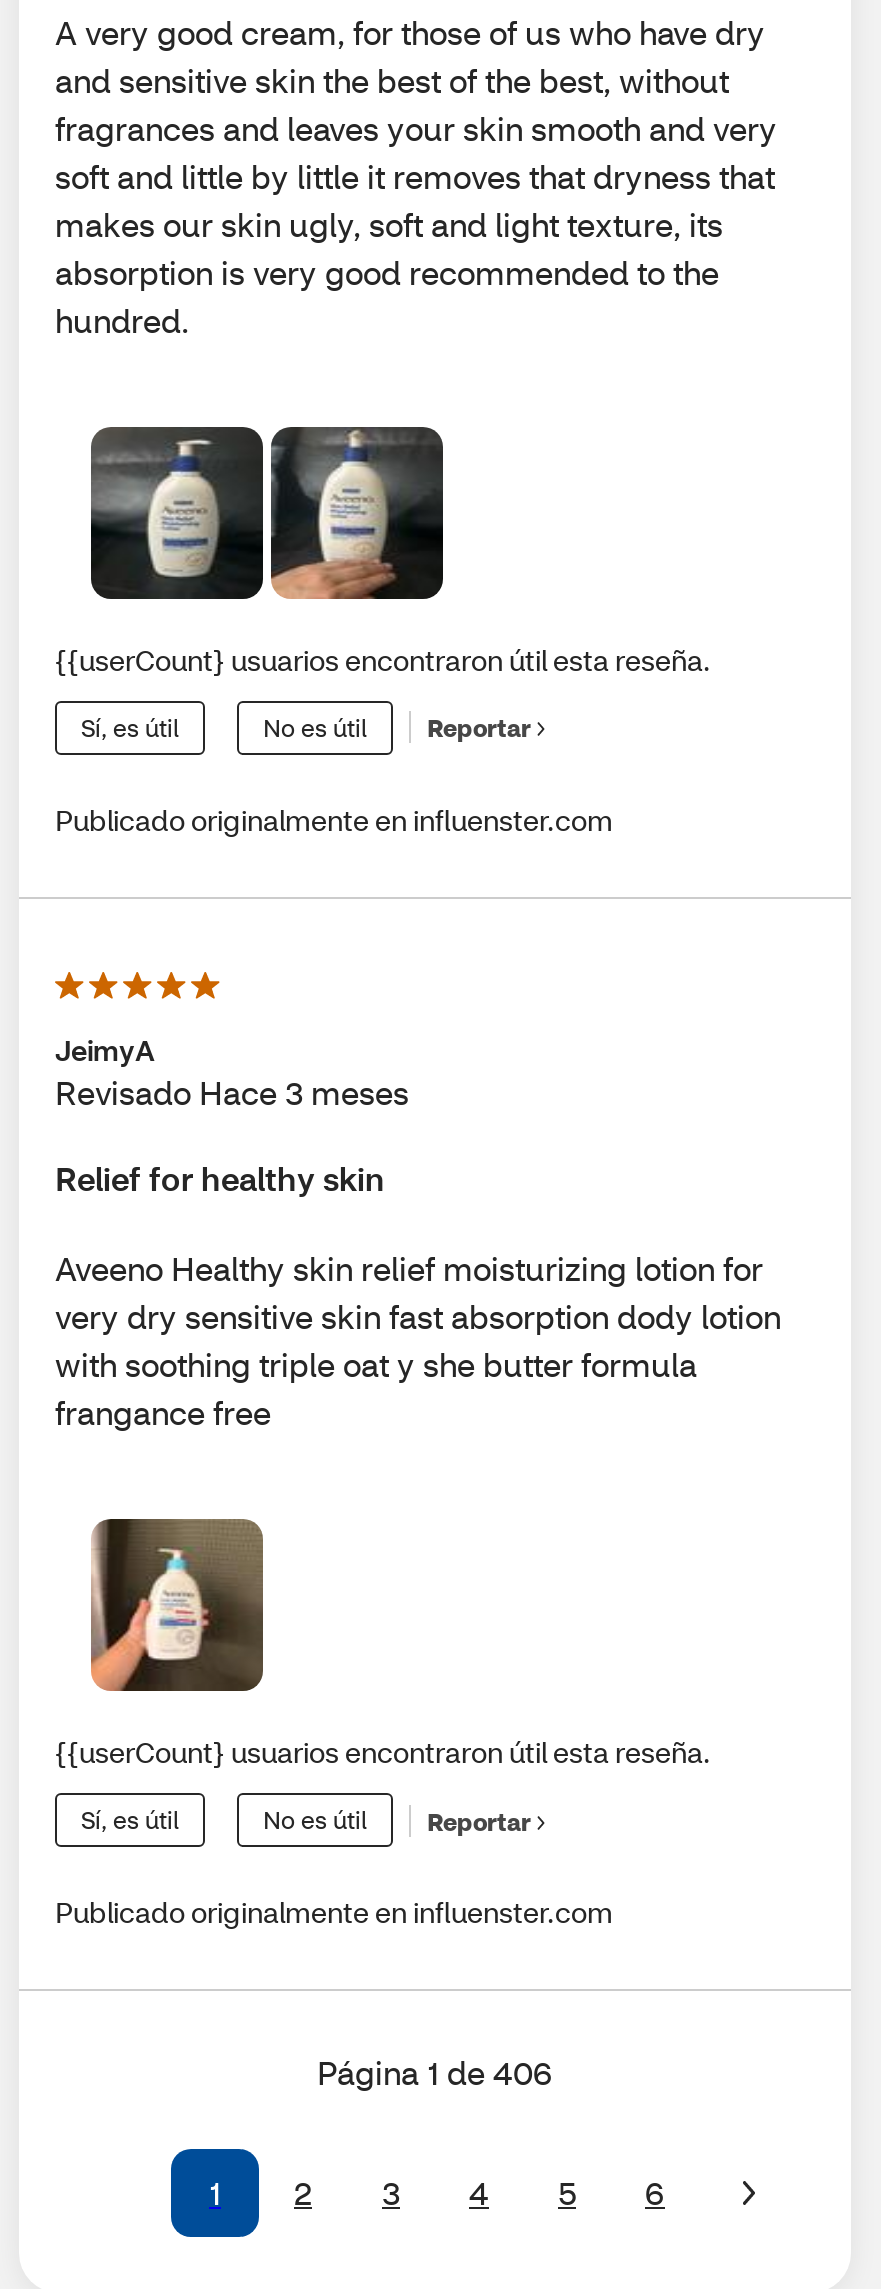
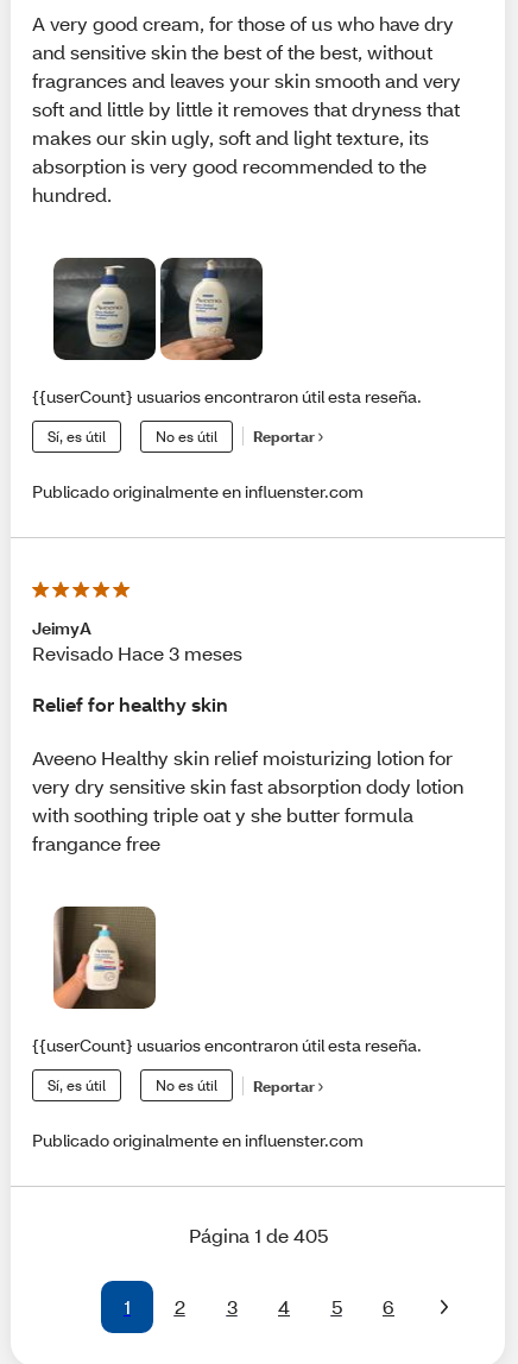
- Página 1 de 406
+ Página 1 de 405
